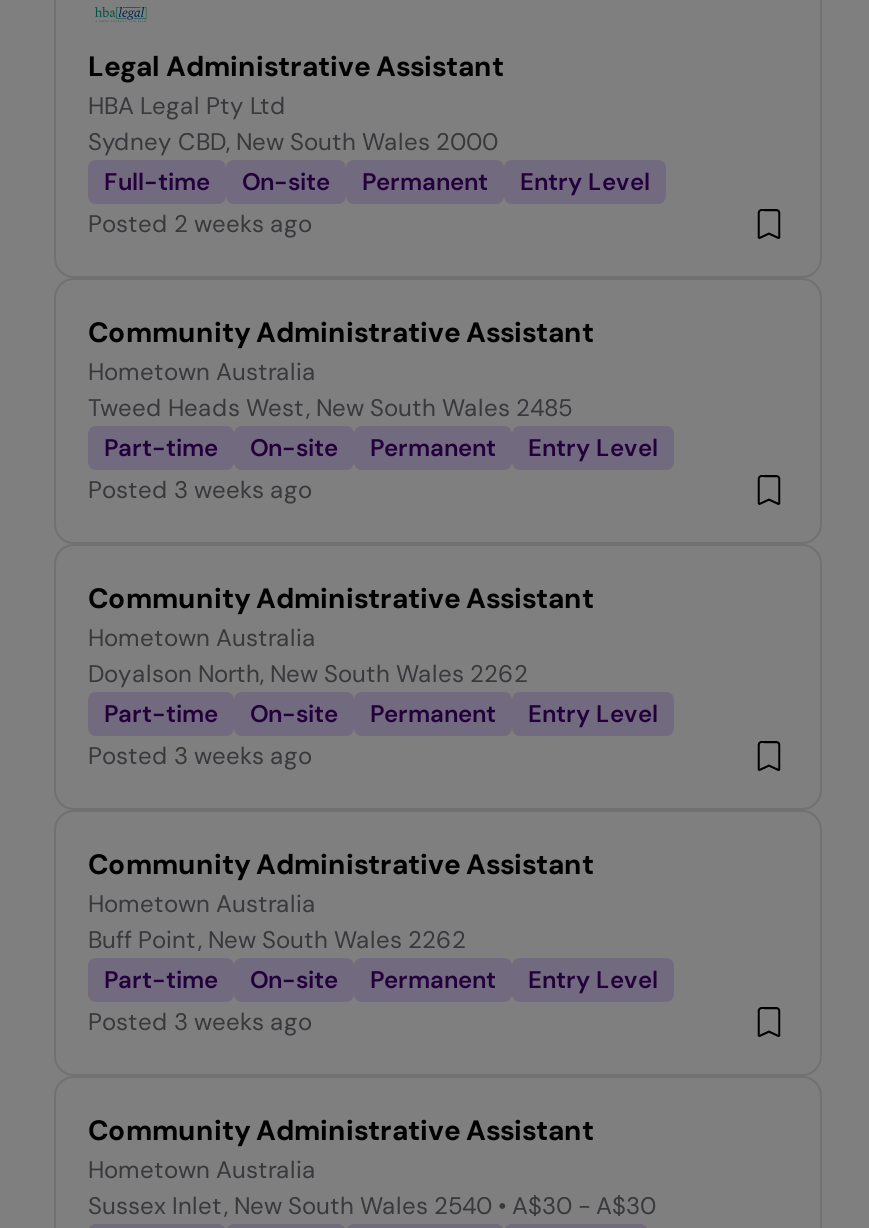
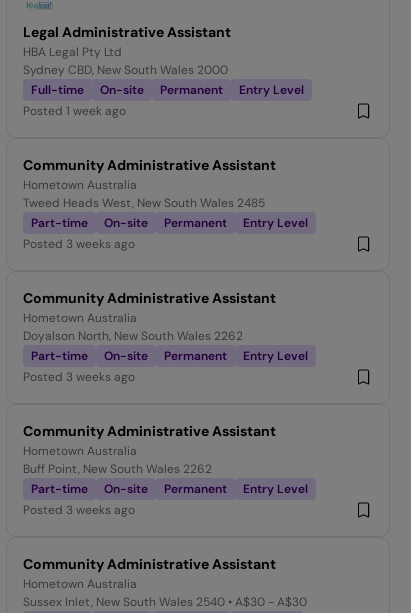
- Posted 2 weeks ago
+ Posted 1 week ago
